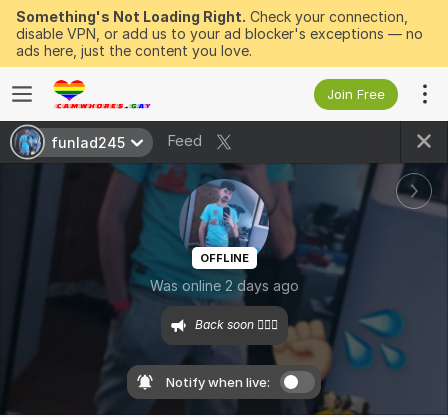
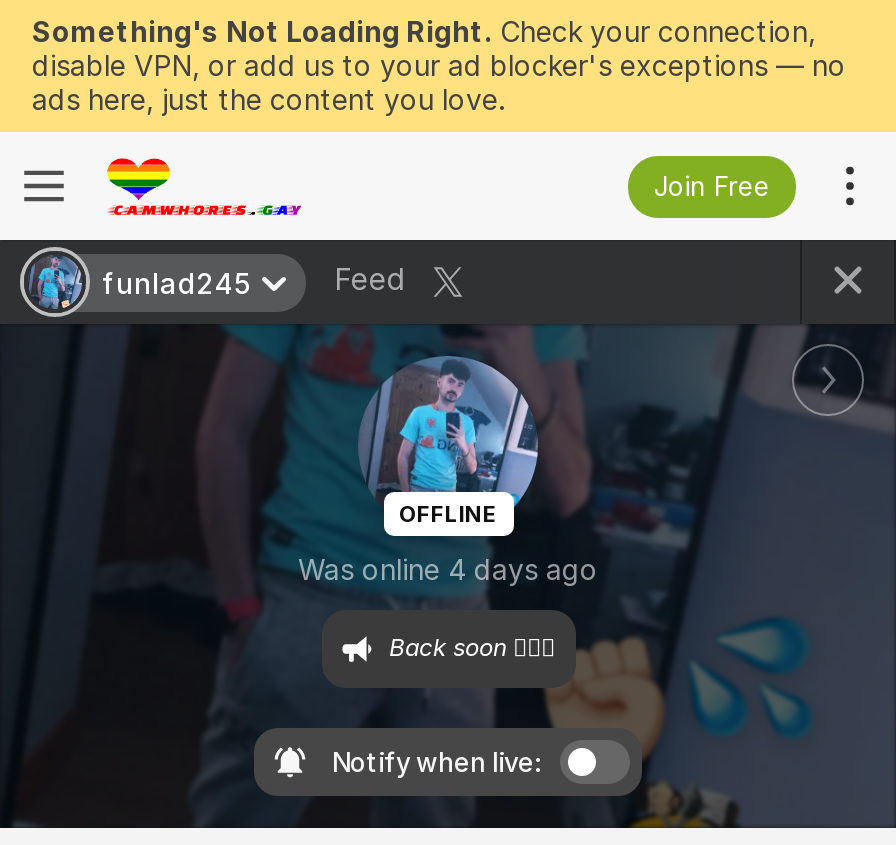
- Was online 2 days ago
+ Was online 4 days ago
